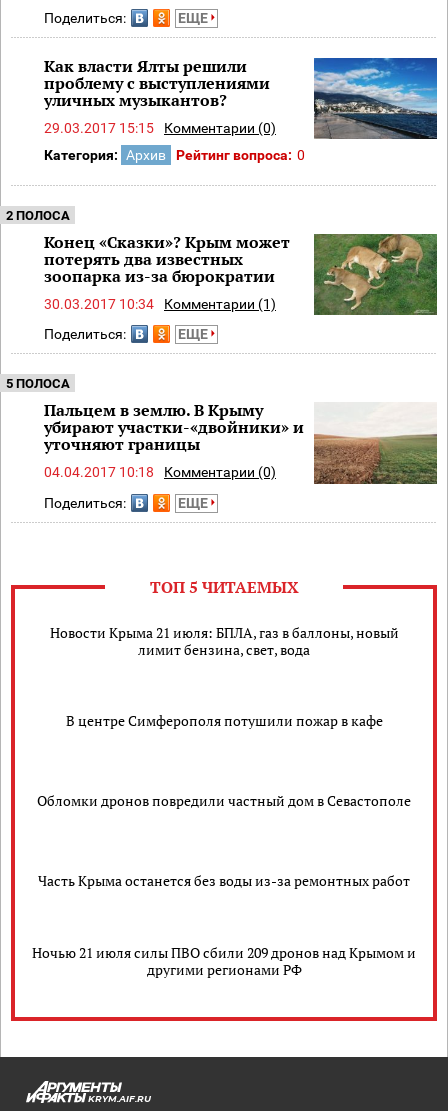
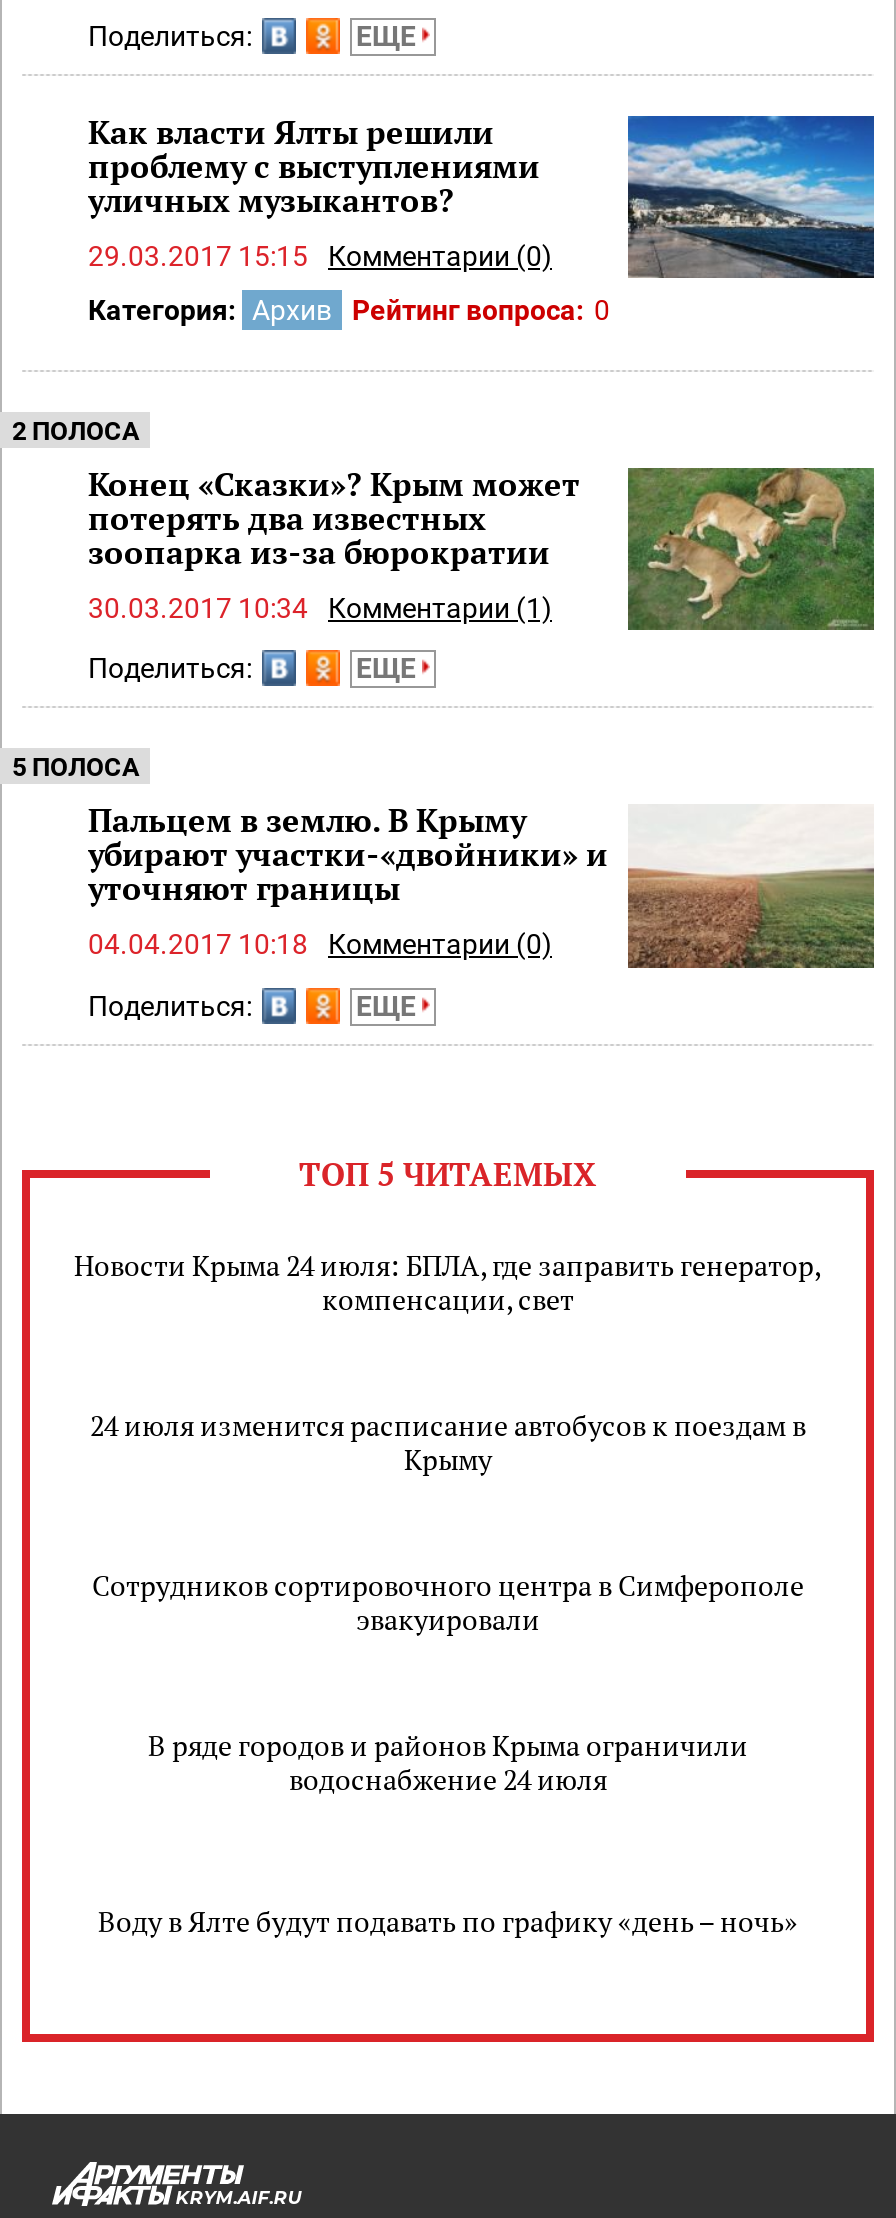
- Новости Крыма 21 июля: БПЛА, газ в баллоны, новый
- лимит бензина, свет, вода
+ Новости Крыма 24 июля: БПЛА, где заправить генератор,
+ компенсации, свет

- В центре Симферополя потушили пожар в кафе
+ 24 июля изменится расписание автобусов к поездам в
+ Крыму

- Обломки дронов повредили частный дом в Севастополе
+ Сотрудников сортировочного центра в Симферополе
+ эвакуировали

- Часть Крыма останется без воды из-за ремонтных работ
+ В ряде городов и районов Крыма ограничили
+ водоснабжение 24 июля

- Ночью 21 июля силы ПВО сбили 209 дронов над Крымом и
- другими регионами РФ
+ Воду в Ялте будут подавать по графику «день – ночь»
